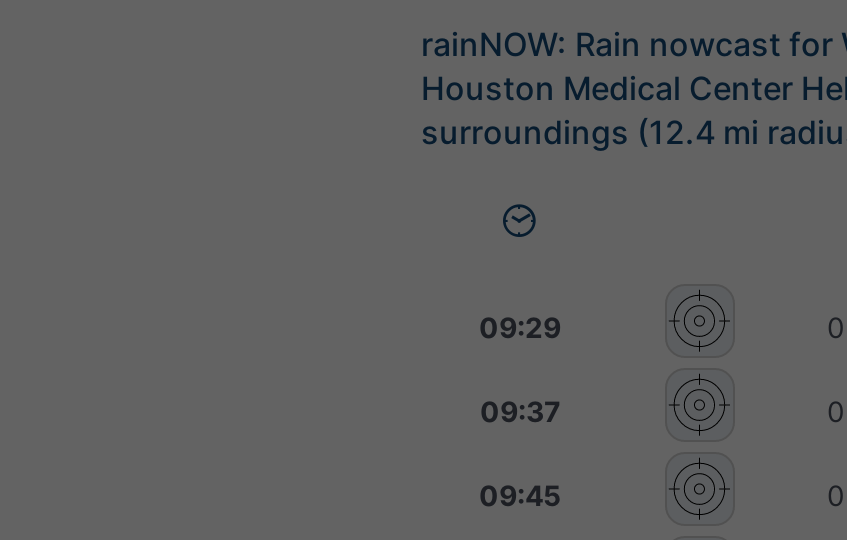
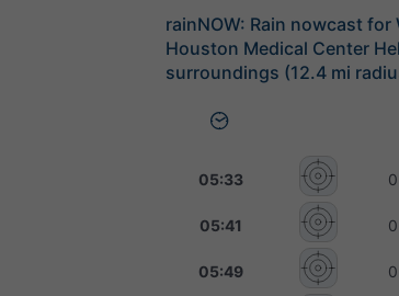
- 09:29
+ 05:33

- 09:37
+ 05:41

- 09:45
+ 05:49
